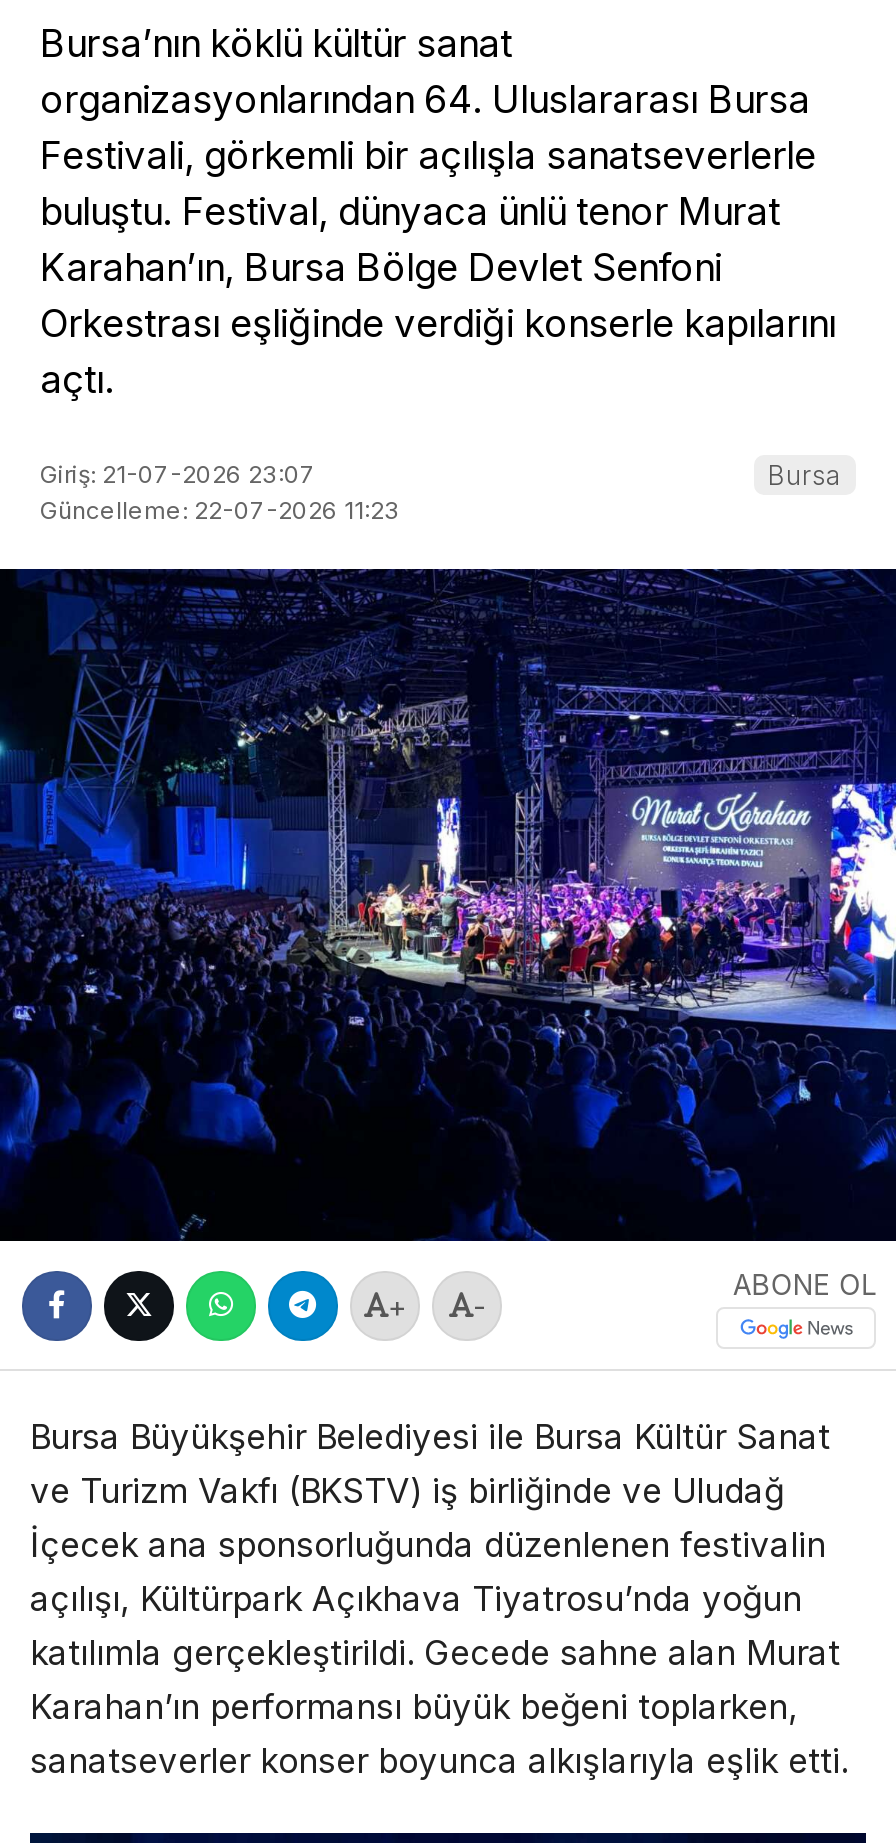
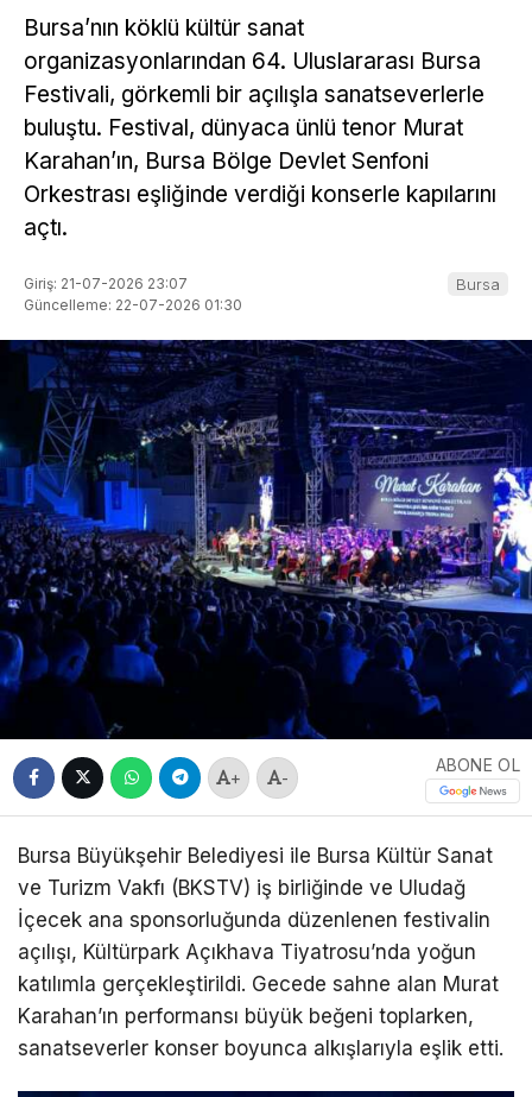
- Güncelleme: 22-07-2026 11:23
+ Güncelleme: 22-07-2026 01:30
